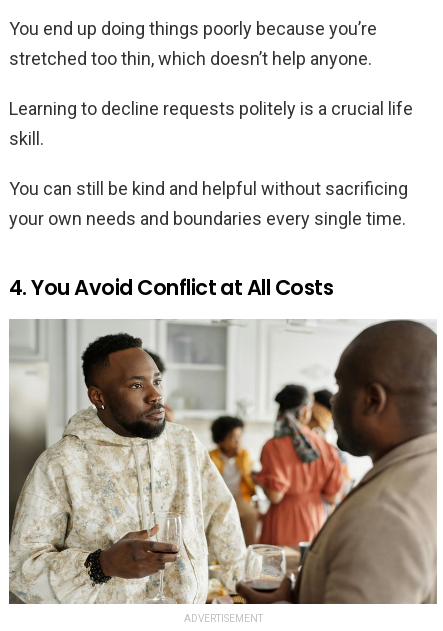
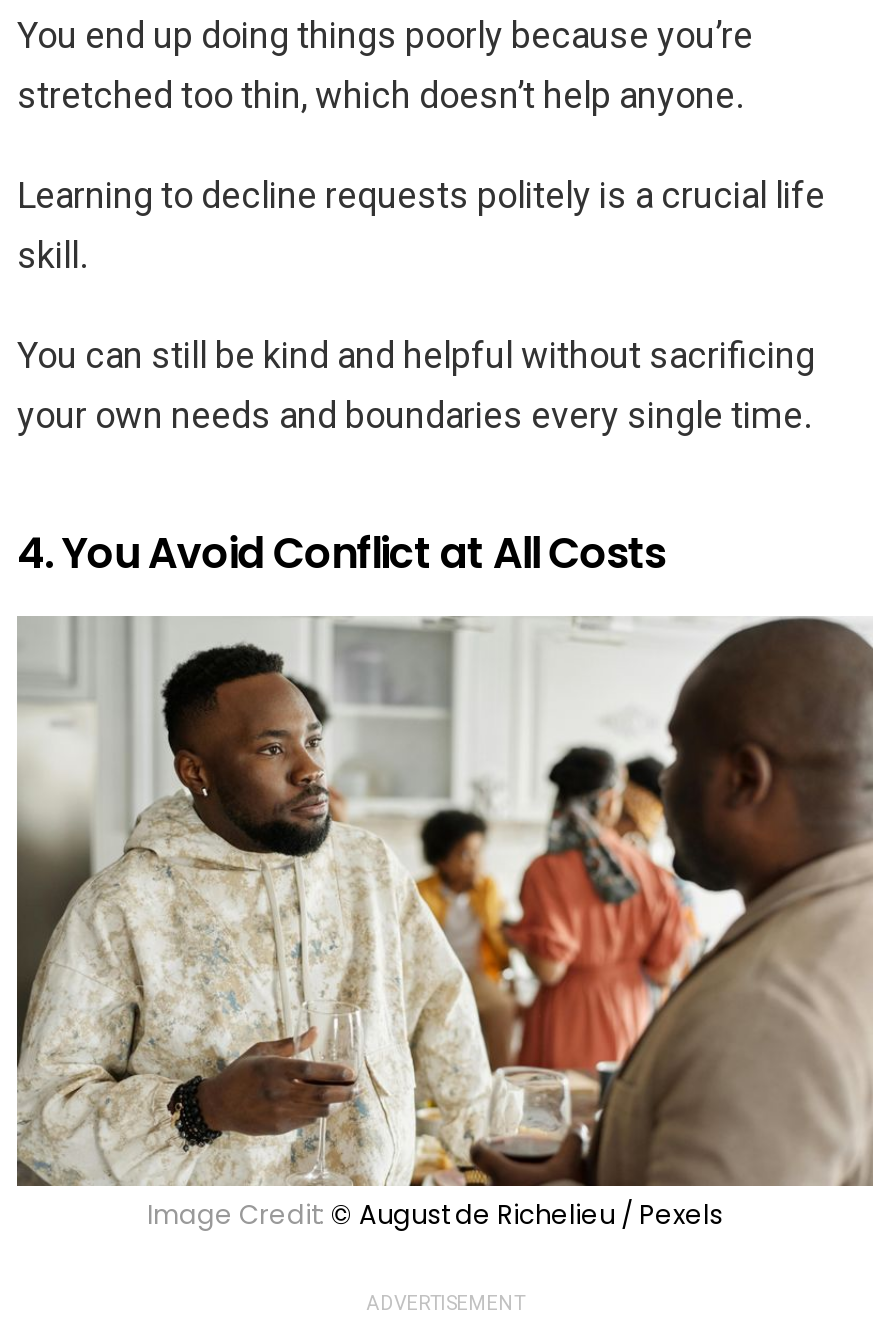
+ Image Credit: © August de Richelieu / Pexels
